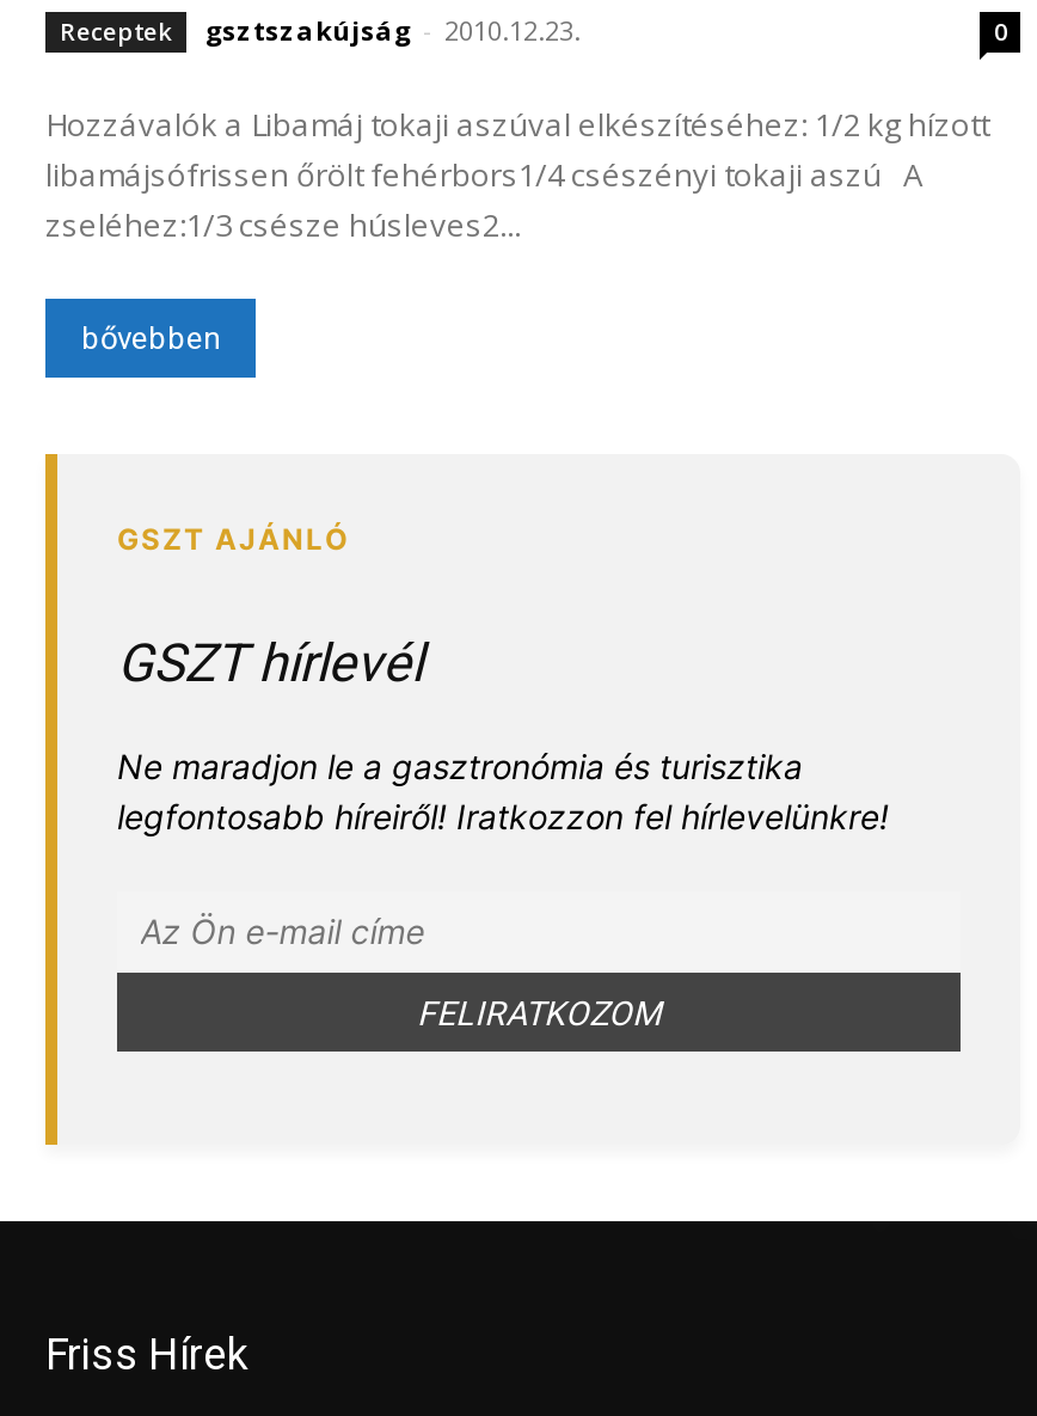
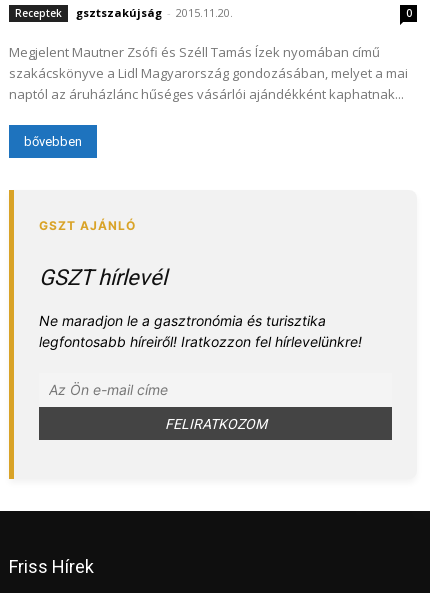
- gsztszakújság - 2010.12.23.
+ gsztszakújság - 2015.11.20.

- Hozzávalók a Libamáj tokaji aszúval elkészítéséhez: 1/2 kg hízott
- libamájsófrissen őrölt fehérbors1/4 csészényi tokaji aszú A
- zseléhez:1/3 csésze húsleves2...
+ Megjelent Mautner Zsófi és Széll Tamás Ízek nyomában című
+ szakácskönyve a Lidl Magyarország gondozásában, melyet a mai
+ naptól az áruházlánc hűséges vásárlói ajándékként kaphatnak...
